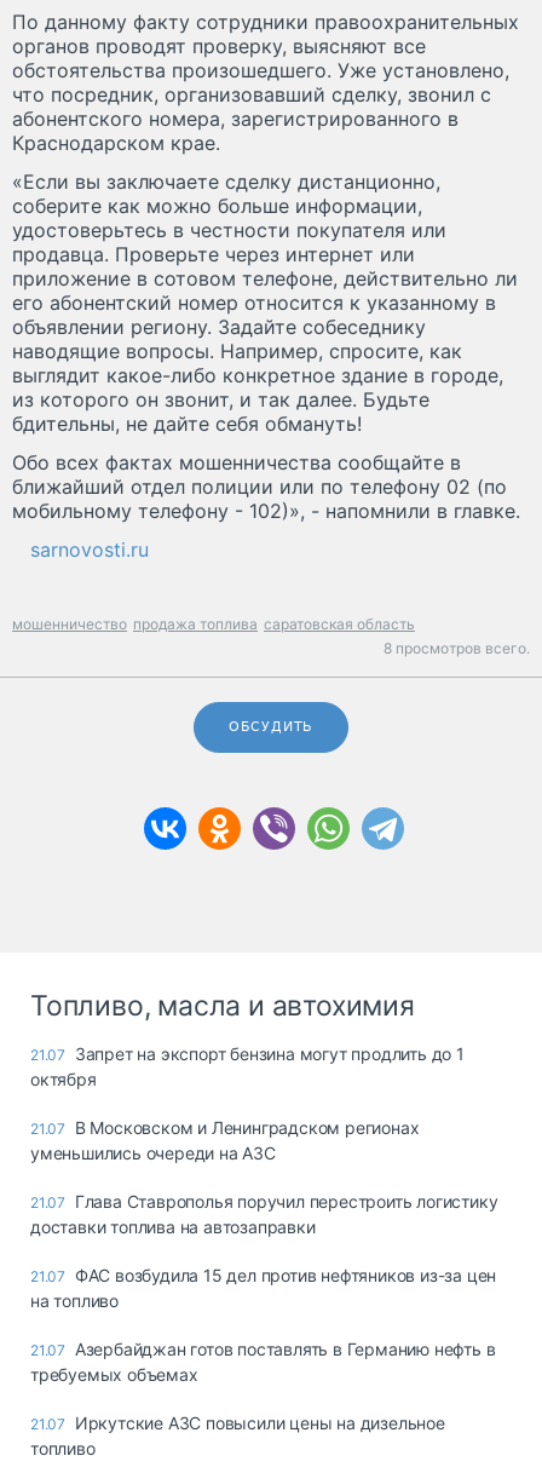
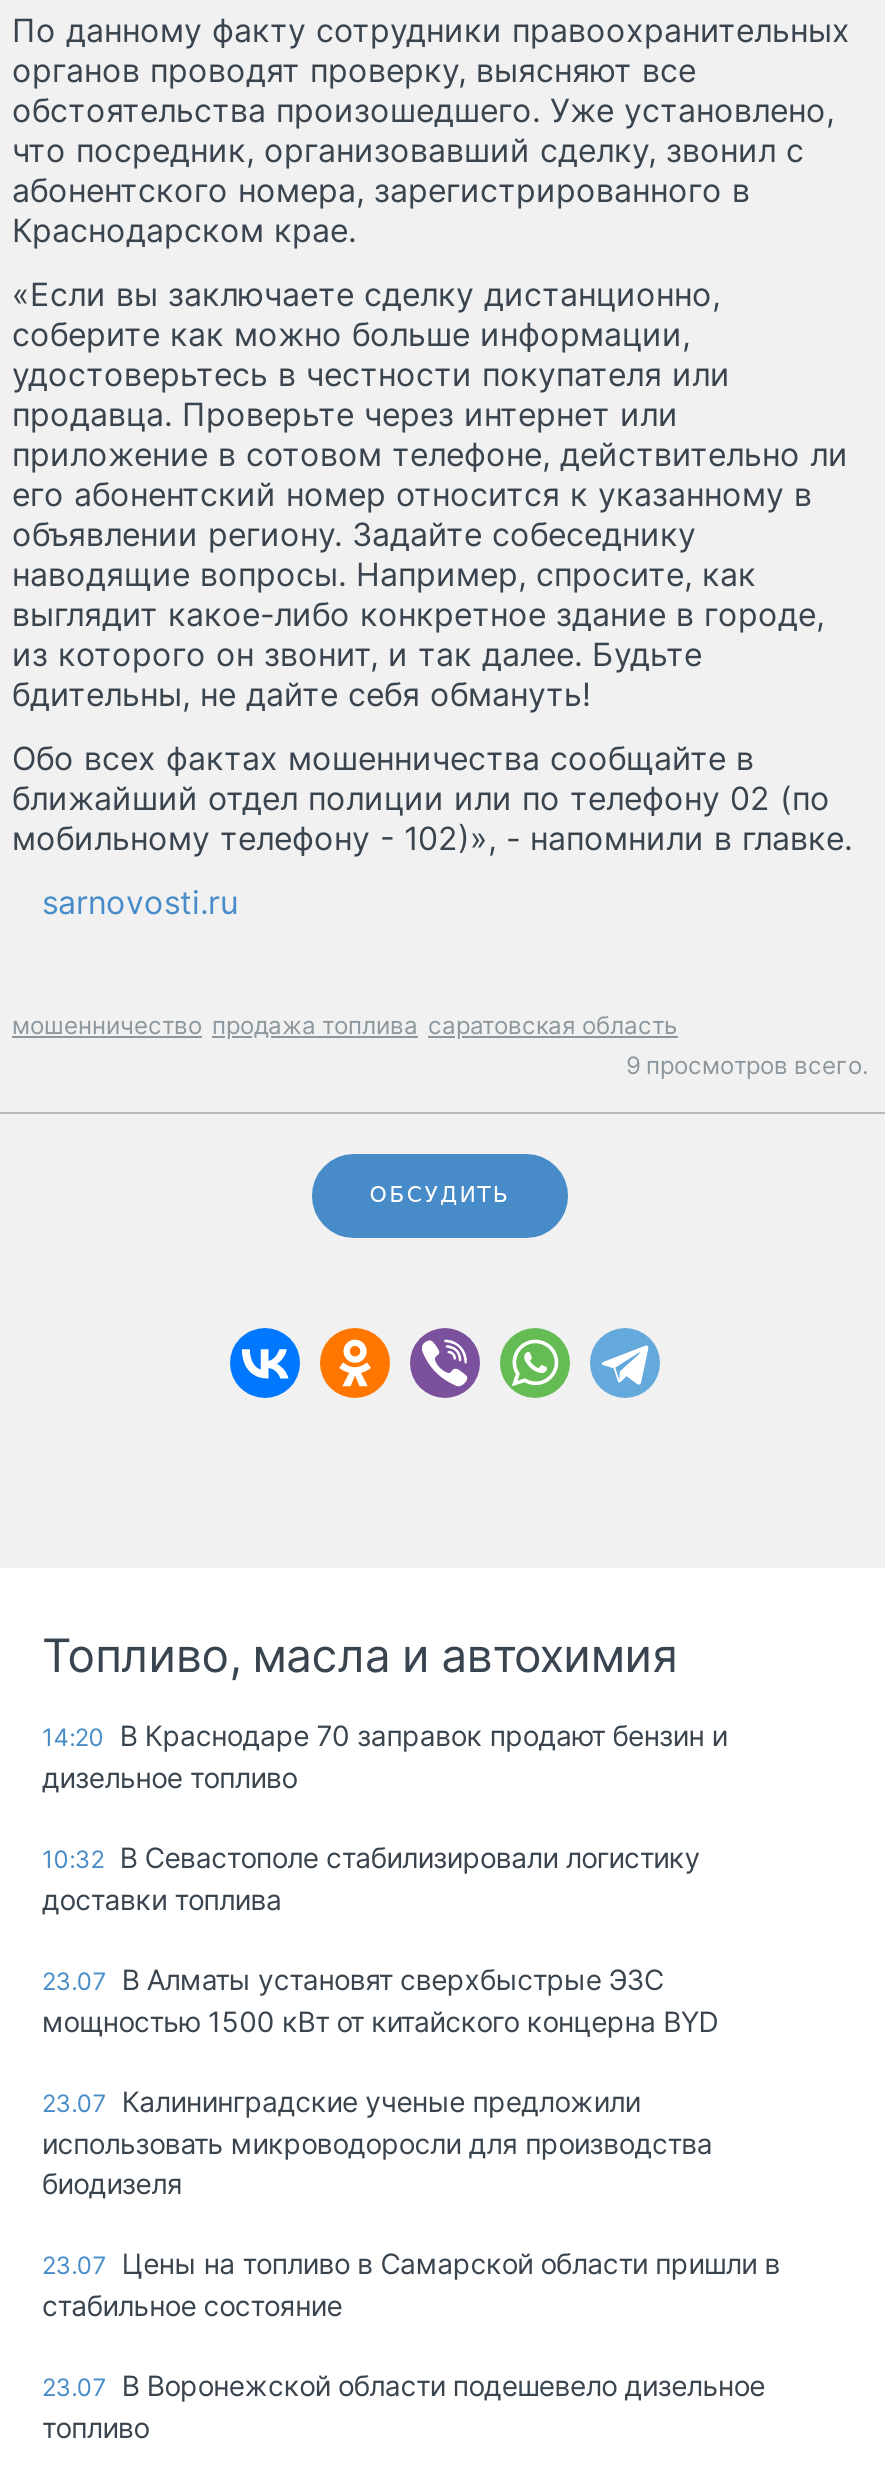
- 8 просмотров всего.
+ 9 просмотров всего.

- 21.07 Запрет на экспорт бензина могут продлить до 1
- октября
+ 14:20 В Краснодаре 70 заправок продают бензин и
+ дизельное топливо

- 21.07 В Московском и Ленинградском регионах
- уменьшились очереди на АЗС
+ 10:32 В Севастополе стабилизировали логистику
+ доставки топлива

- 21.07 Глава Ставрополья поручил перестроить логистику
- доставки топлива на автозаправки
+ 23.07 В Алматы установят сверхбыстрые ЭЗС
+ мощностью 1500 кВт от китайского концерна BYD

- 21.07 ФАС возбудила 15 дел против нефтяников из-за цен
- на топливо
+ 23.07 Калининградские ученые предложили
+ использовать микроводоросли для производства
+ биодизеля

- 21.07 Азербайджан готов поставлять в Германию нефть в
- требуемых объемах
+ 23.07 Цены на топливо в Самарской области пришли в
+ стабильное состояние

- 21.07 Иркутские АЗС повысили цены на дизельное
+ 23.07 В Воронежской области подешевело дизельное
